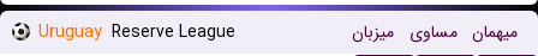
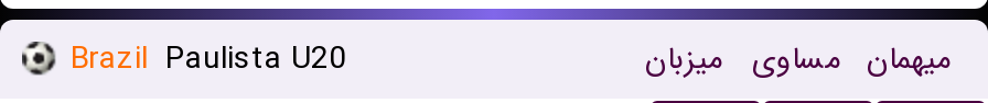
- Uruguay Reserve League
+ Brazil Paulista U20
